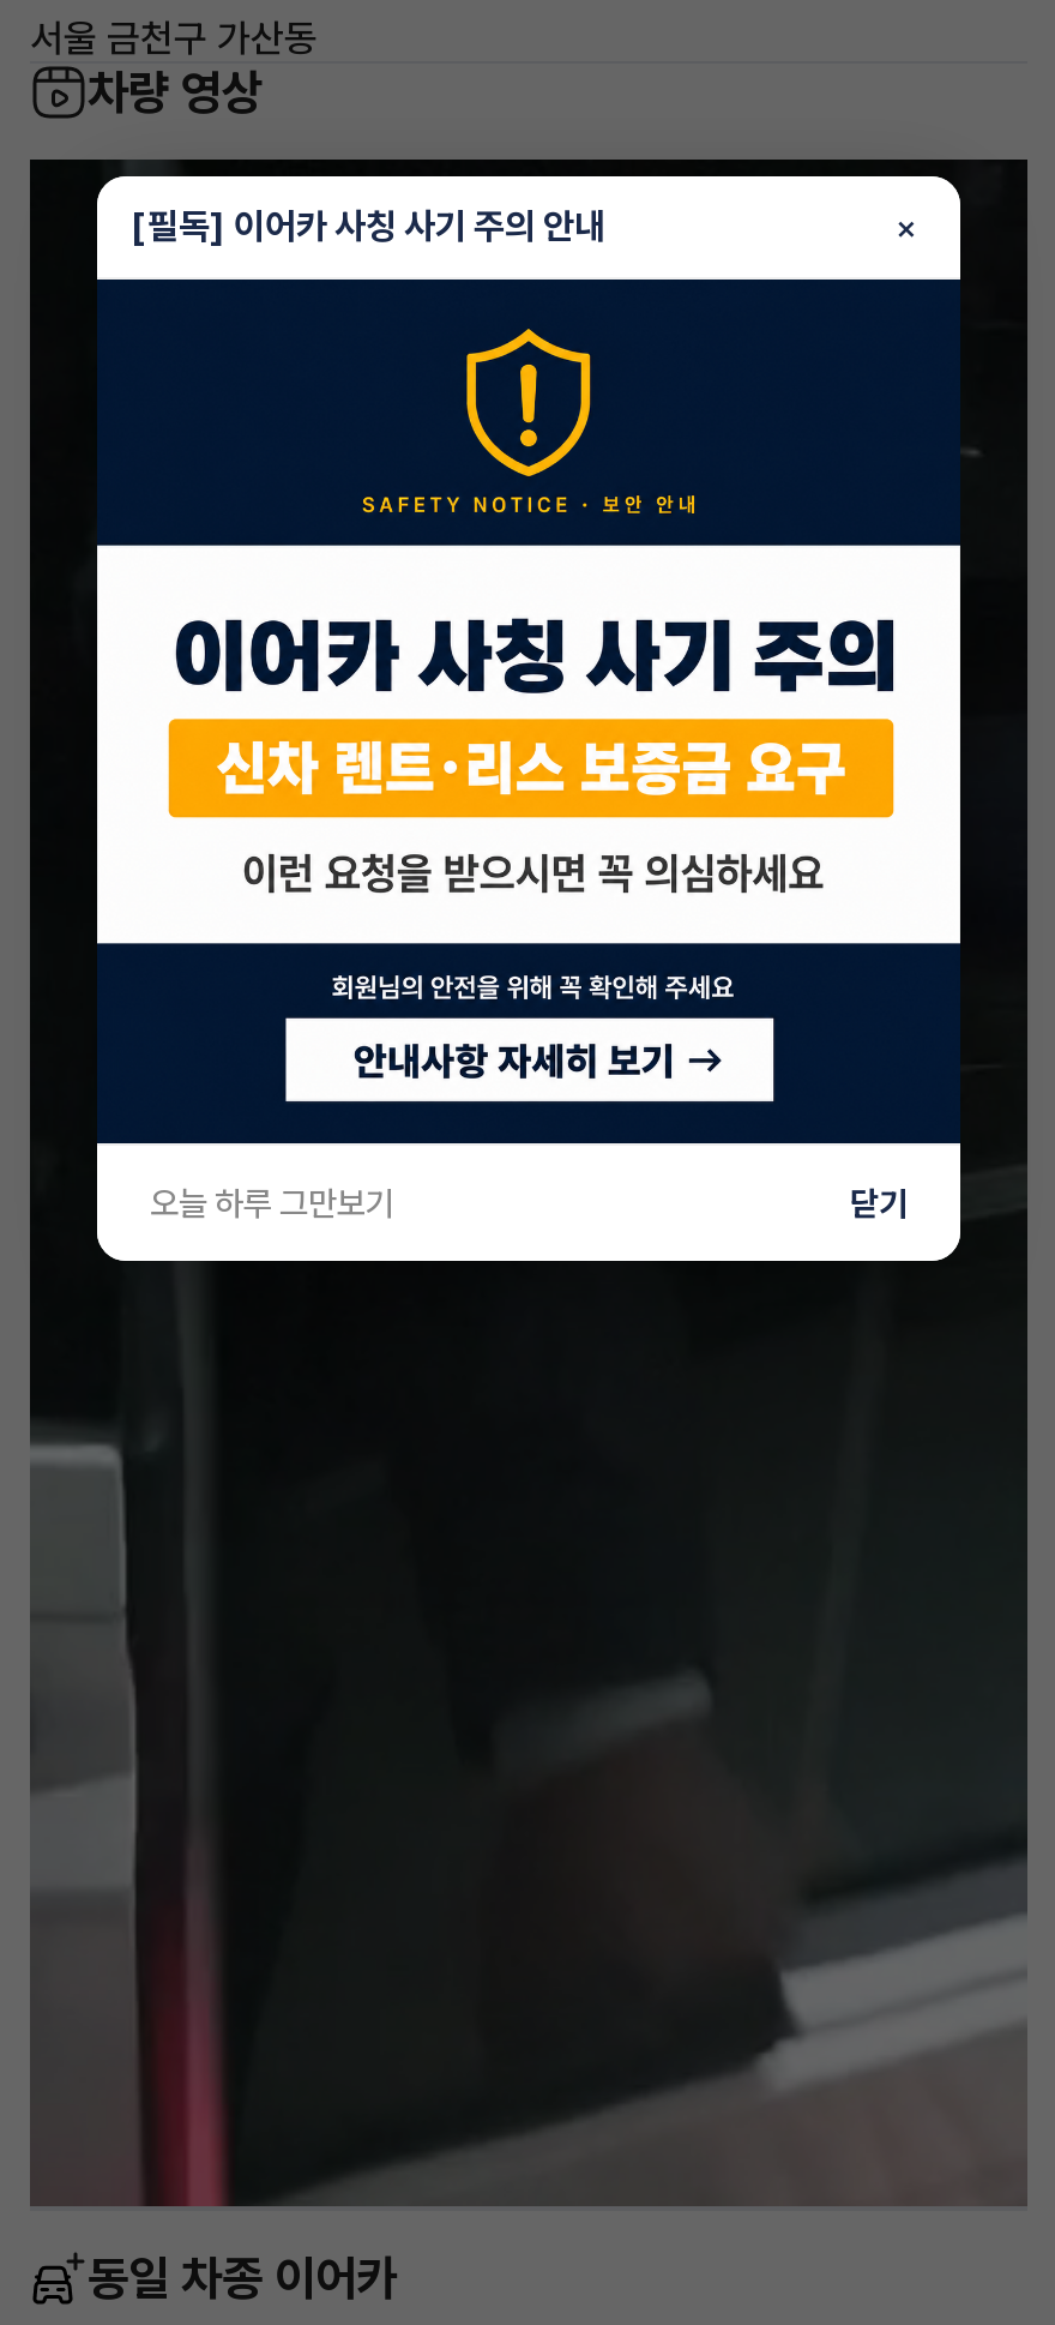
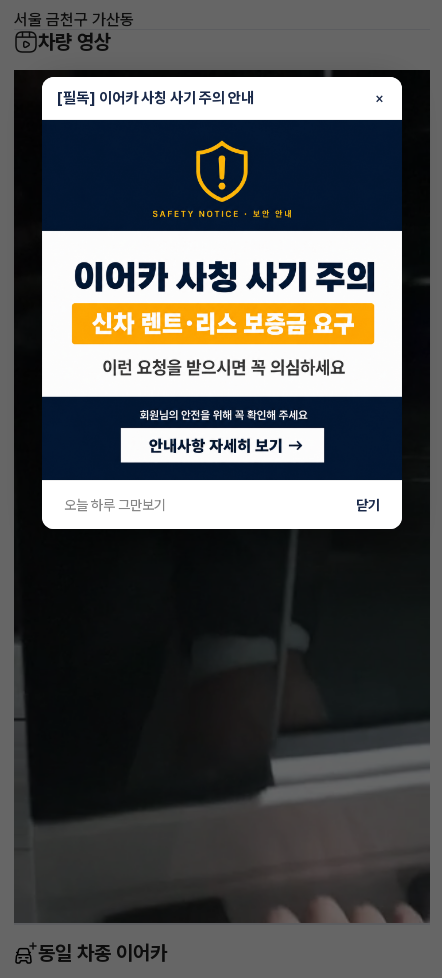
- [image]
+ [image]
